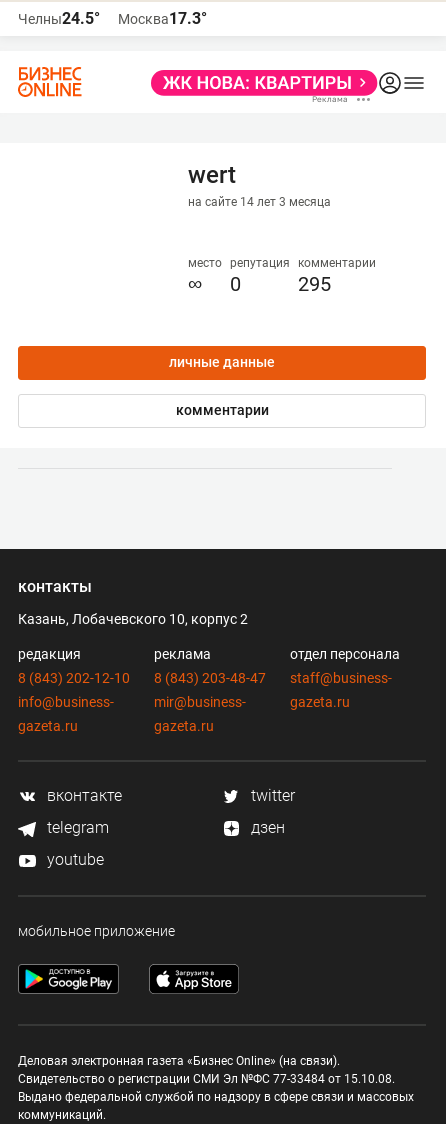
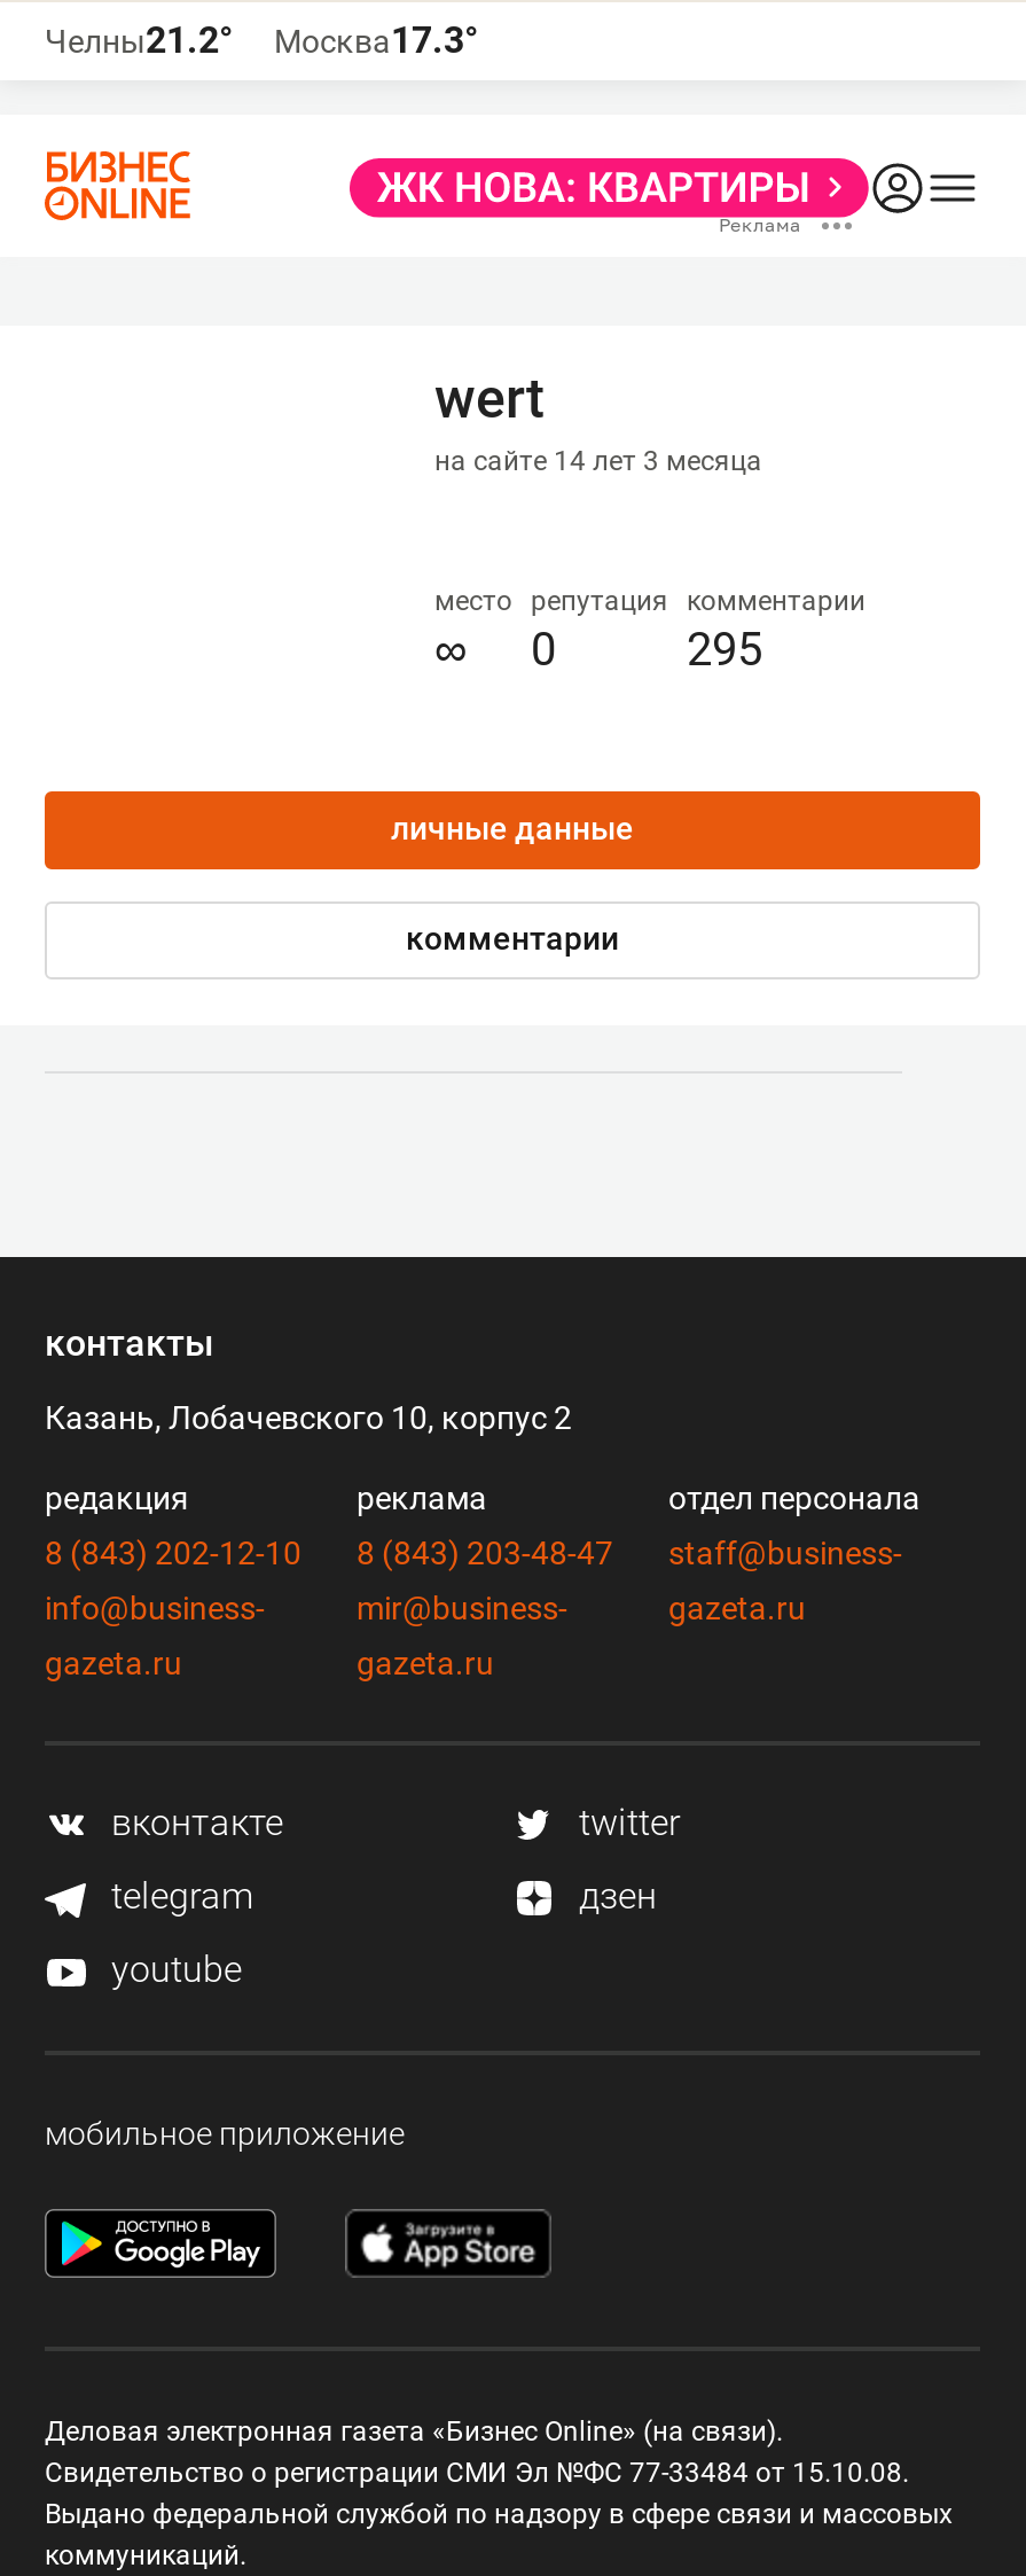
- Челны24.5° Москва17.3°
+ Челны21.2° Москва17.3°
